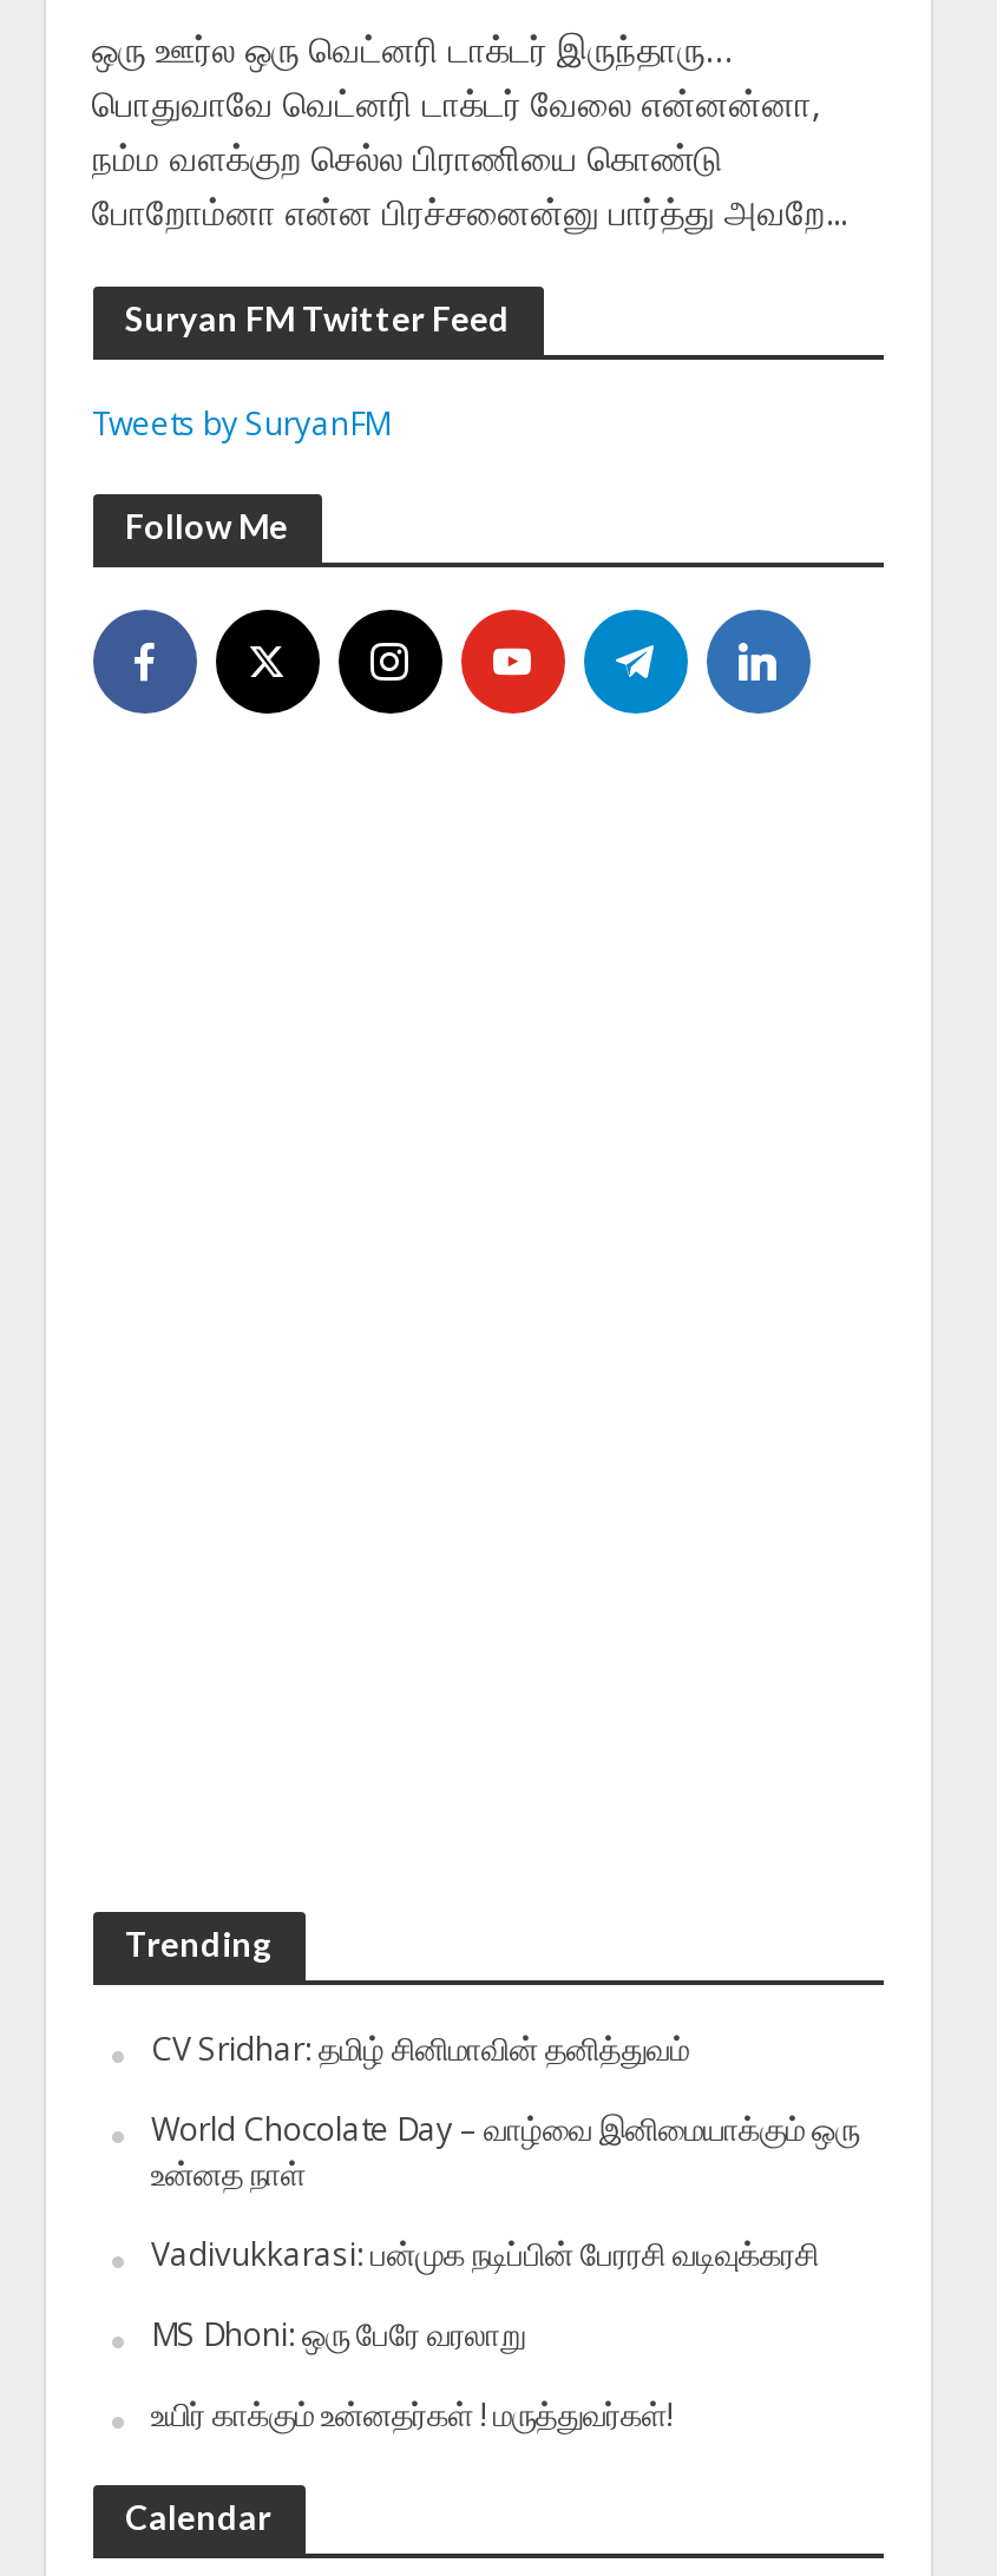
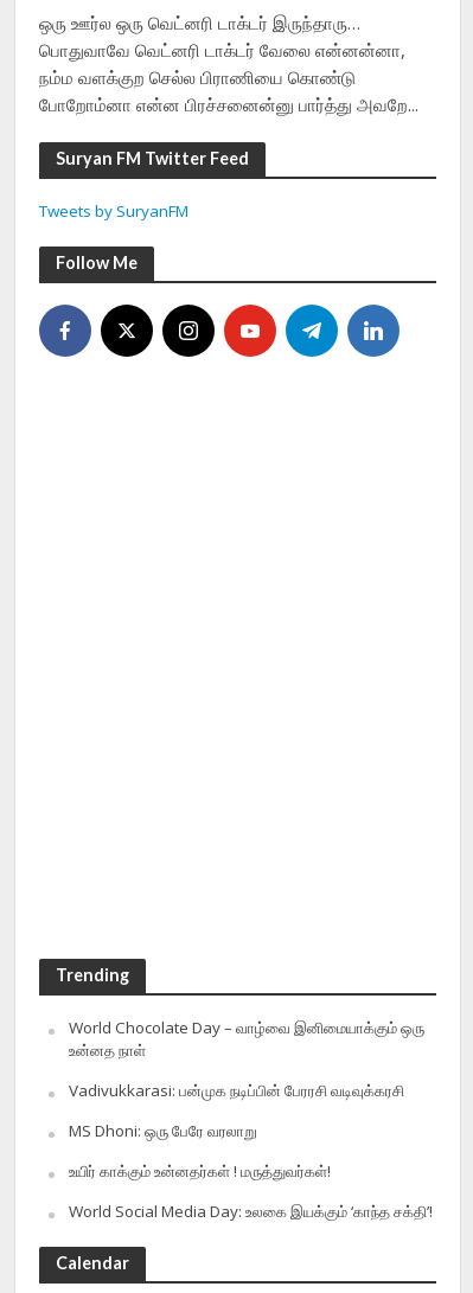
- CV Sridhar: தமிழ் சினிமாவின் தனித்துவம்

moved up: World Chocolate Day – வாழ்வை இனிமையாக்கும் ஒரு | Vadivukkarasi: பன்முக நடிப்பின் பேரரசி வடிவுக்கரசி | MS Dhoni: ஒரு பேரே வரலாறு | உயிர் காக்கும் உன்னதர்கள் ! மருத்துவர்கள்!

+ World Social Media Day: உலகை இயக்கும் ‘காந்த சக்தி’!
